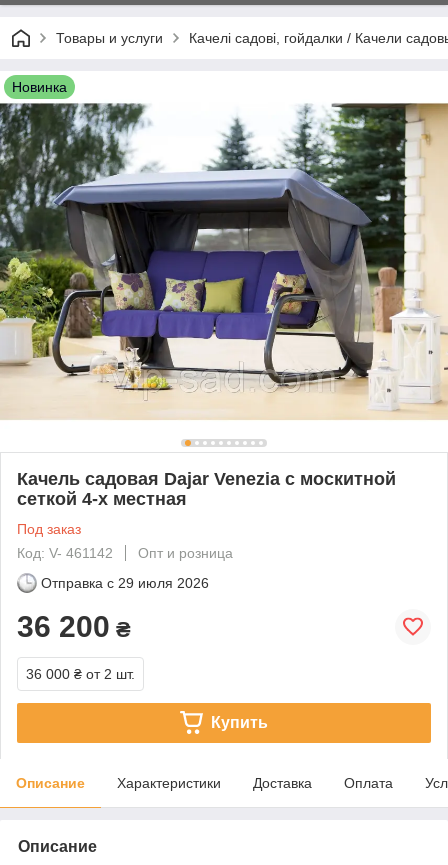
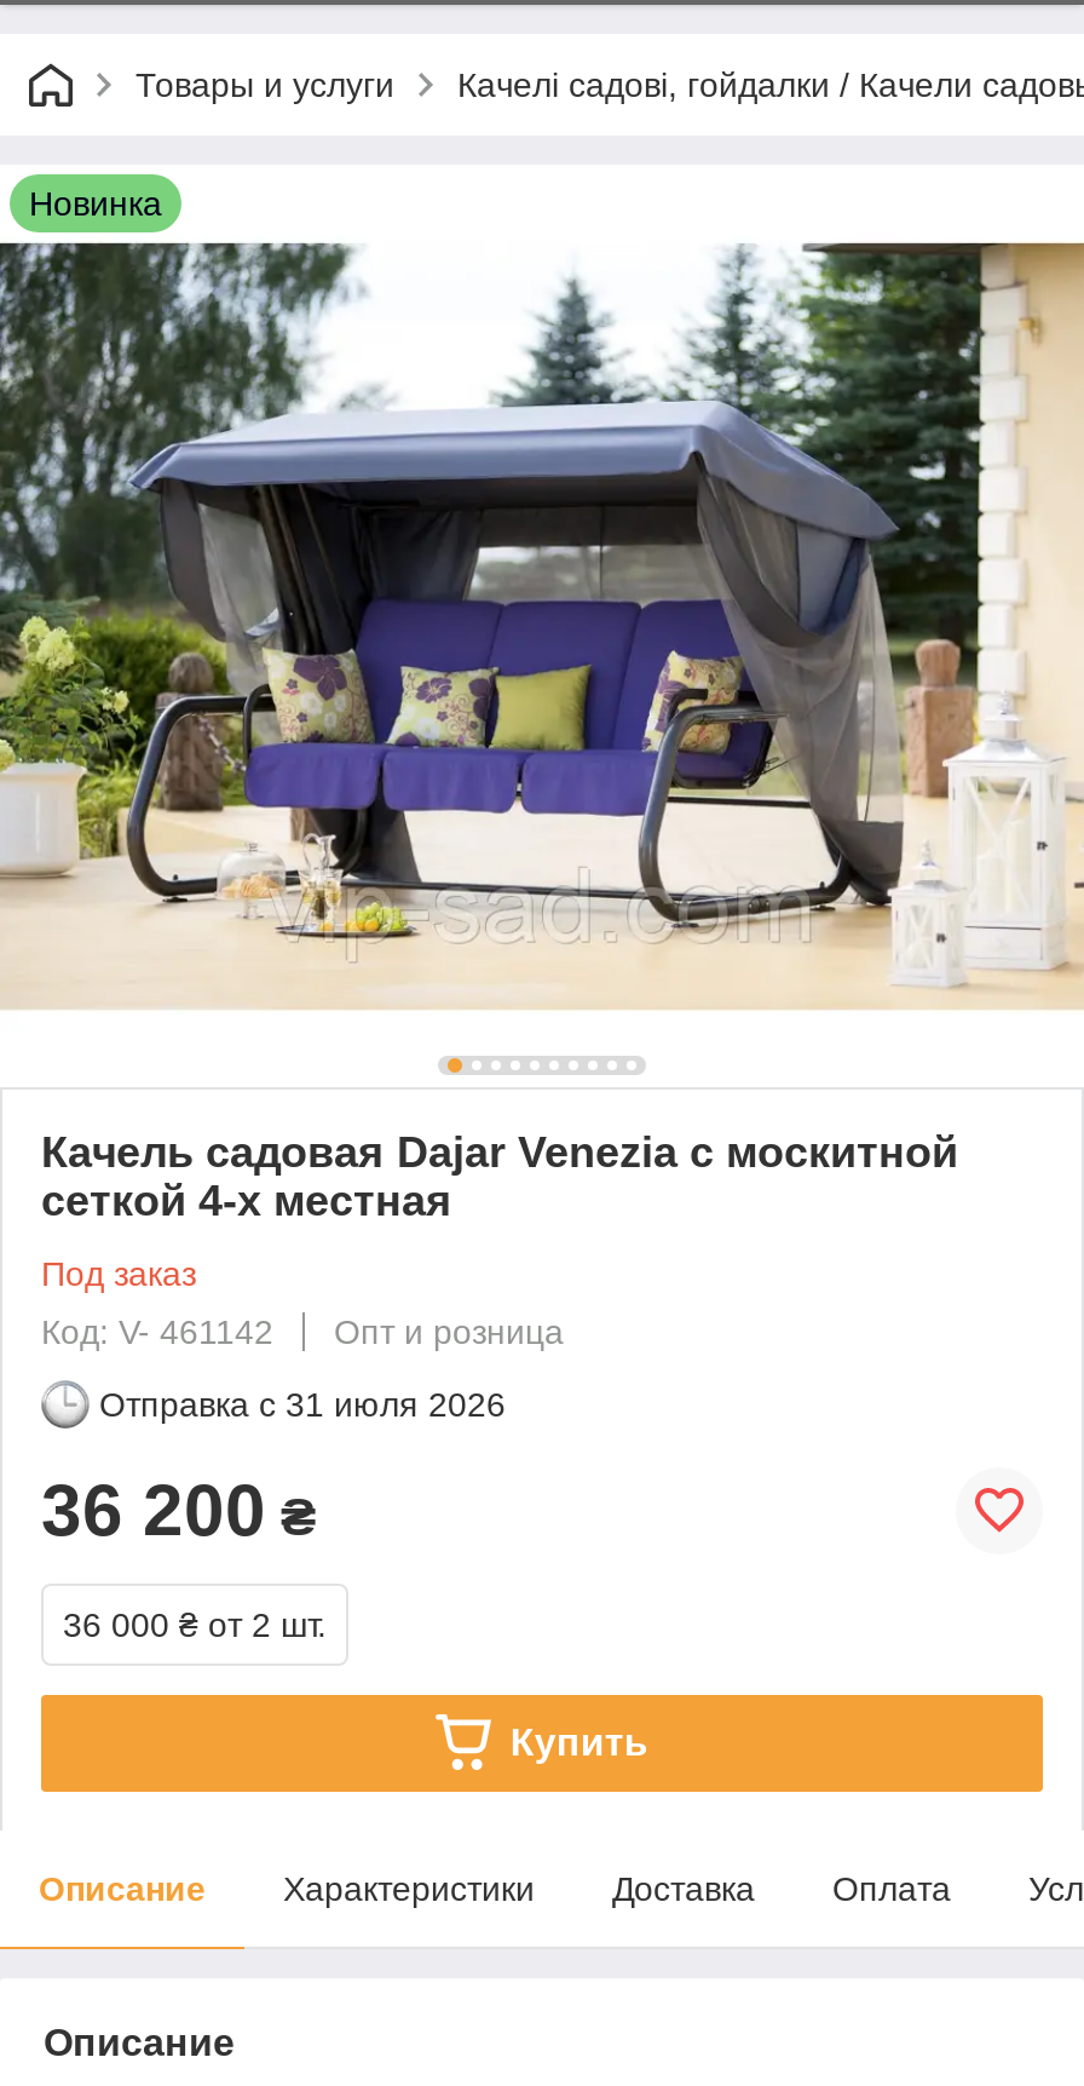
- Отправка с 29 июля 2026
+ Отправка с 31 июля 2026
